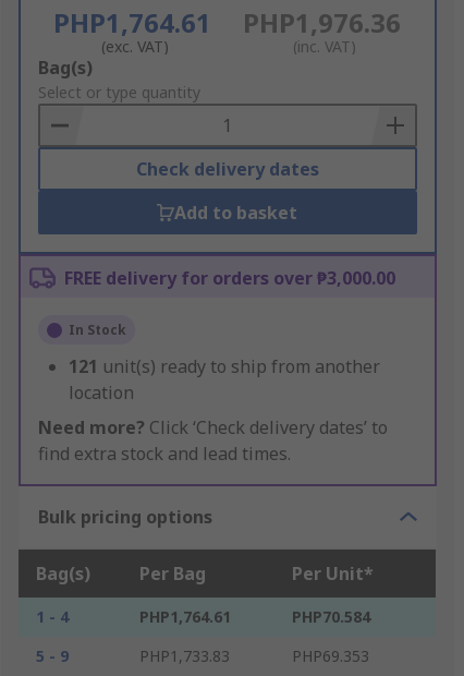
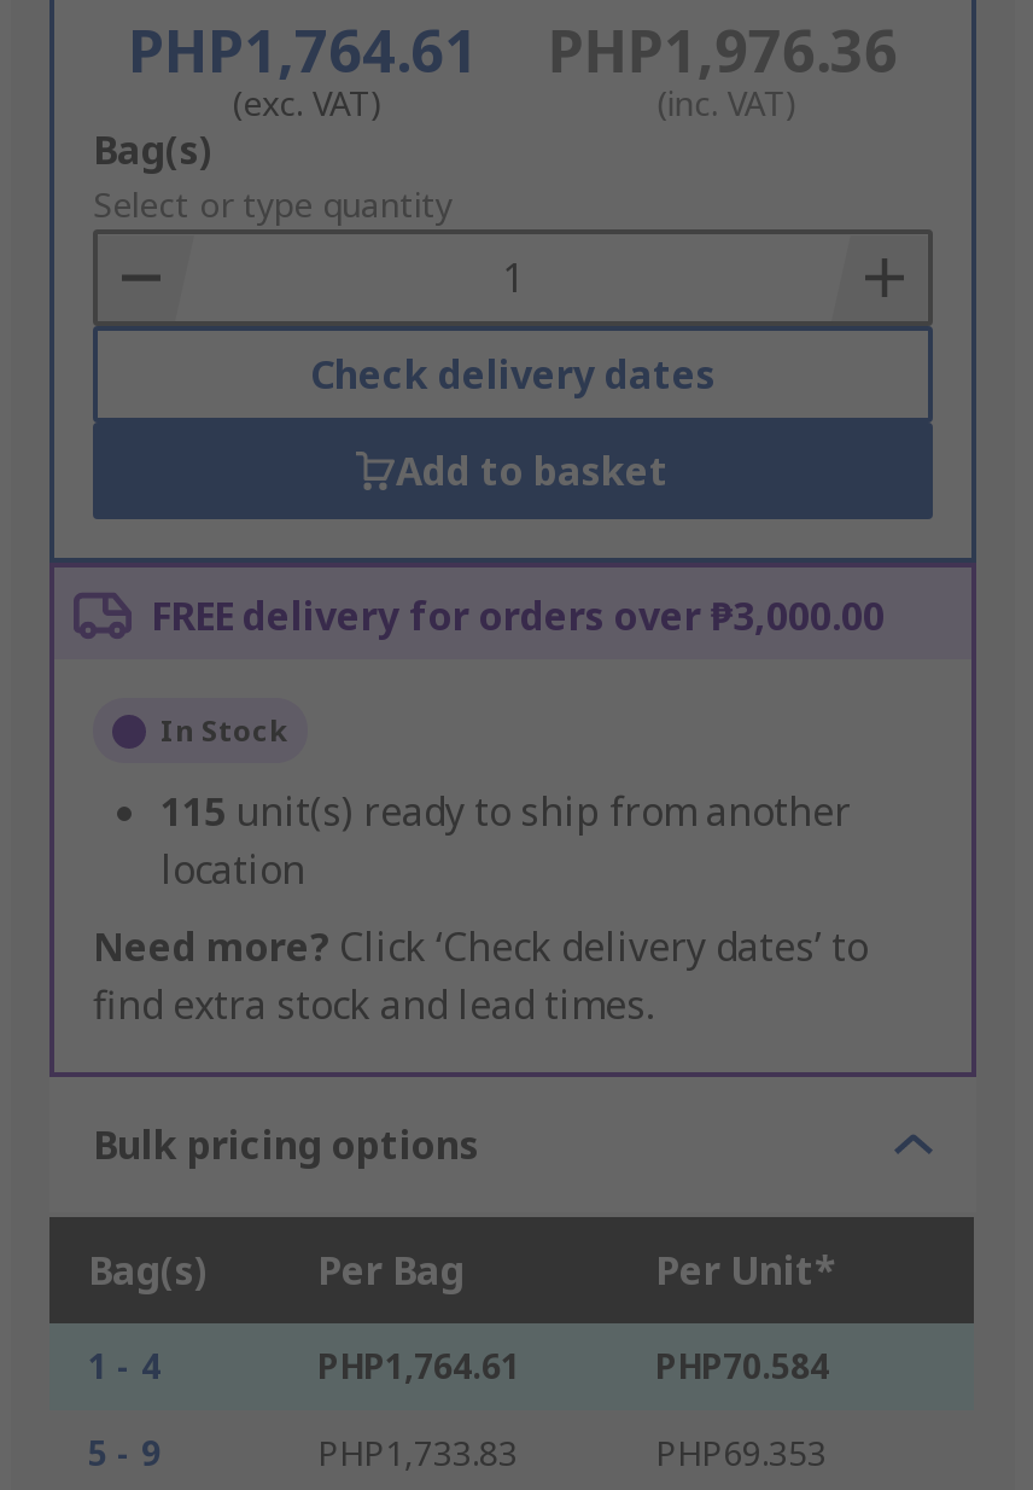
- 121 unit(s) ready to ship from another
+ 115 unit(s) ready to ship from another
